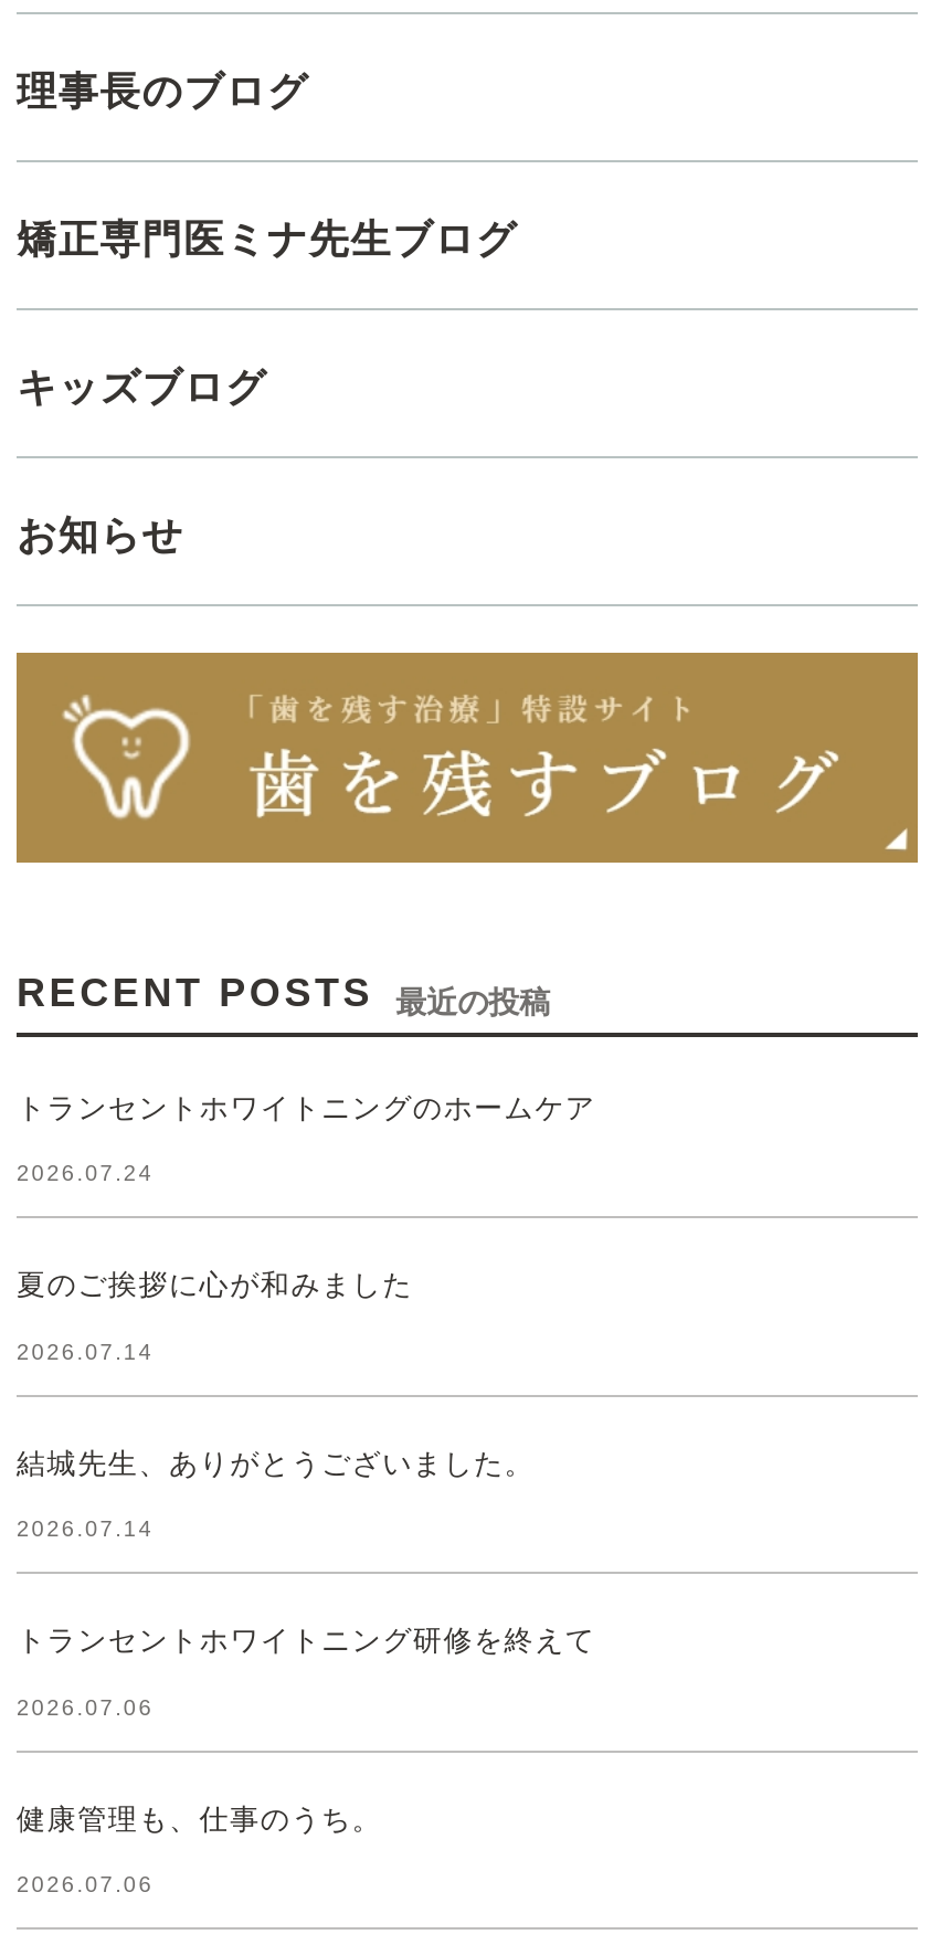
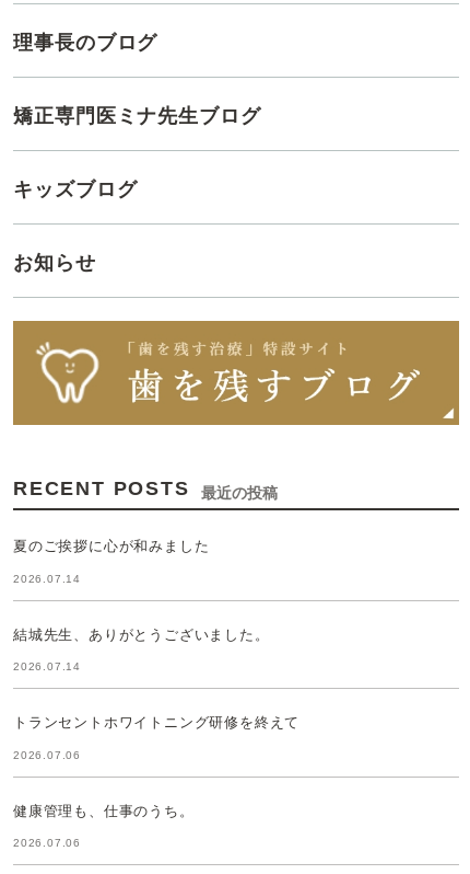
- トランセントホワイトニングのホームケア
- 2026.07.24
